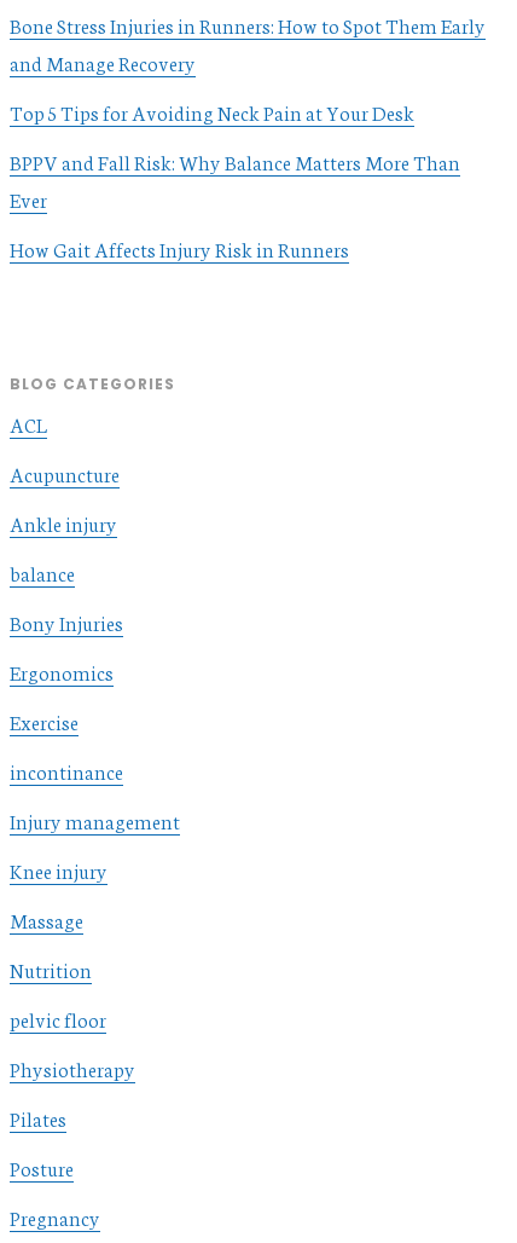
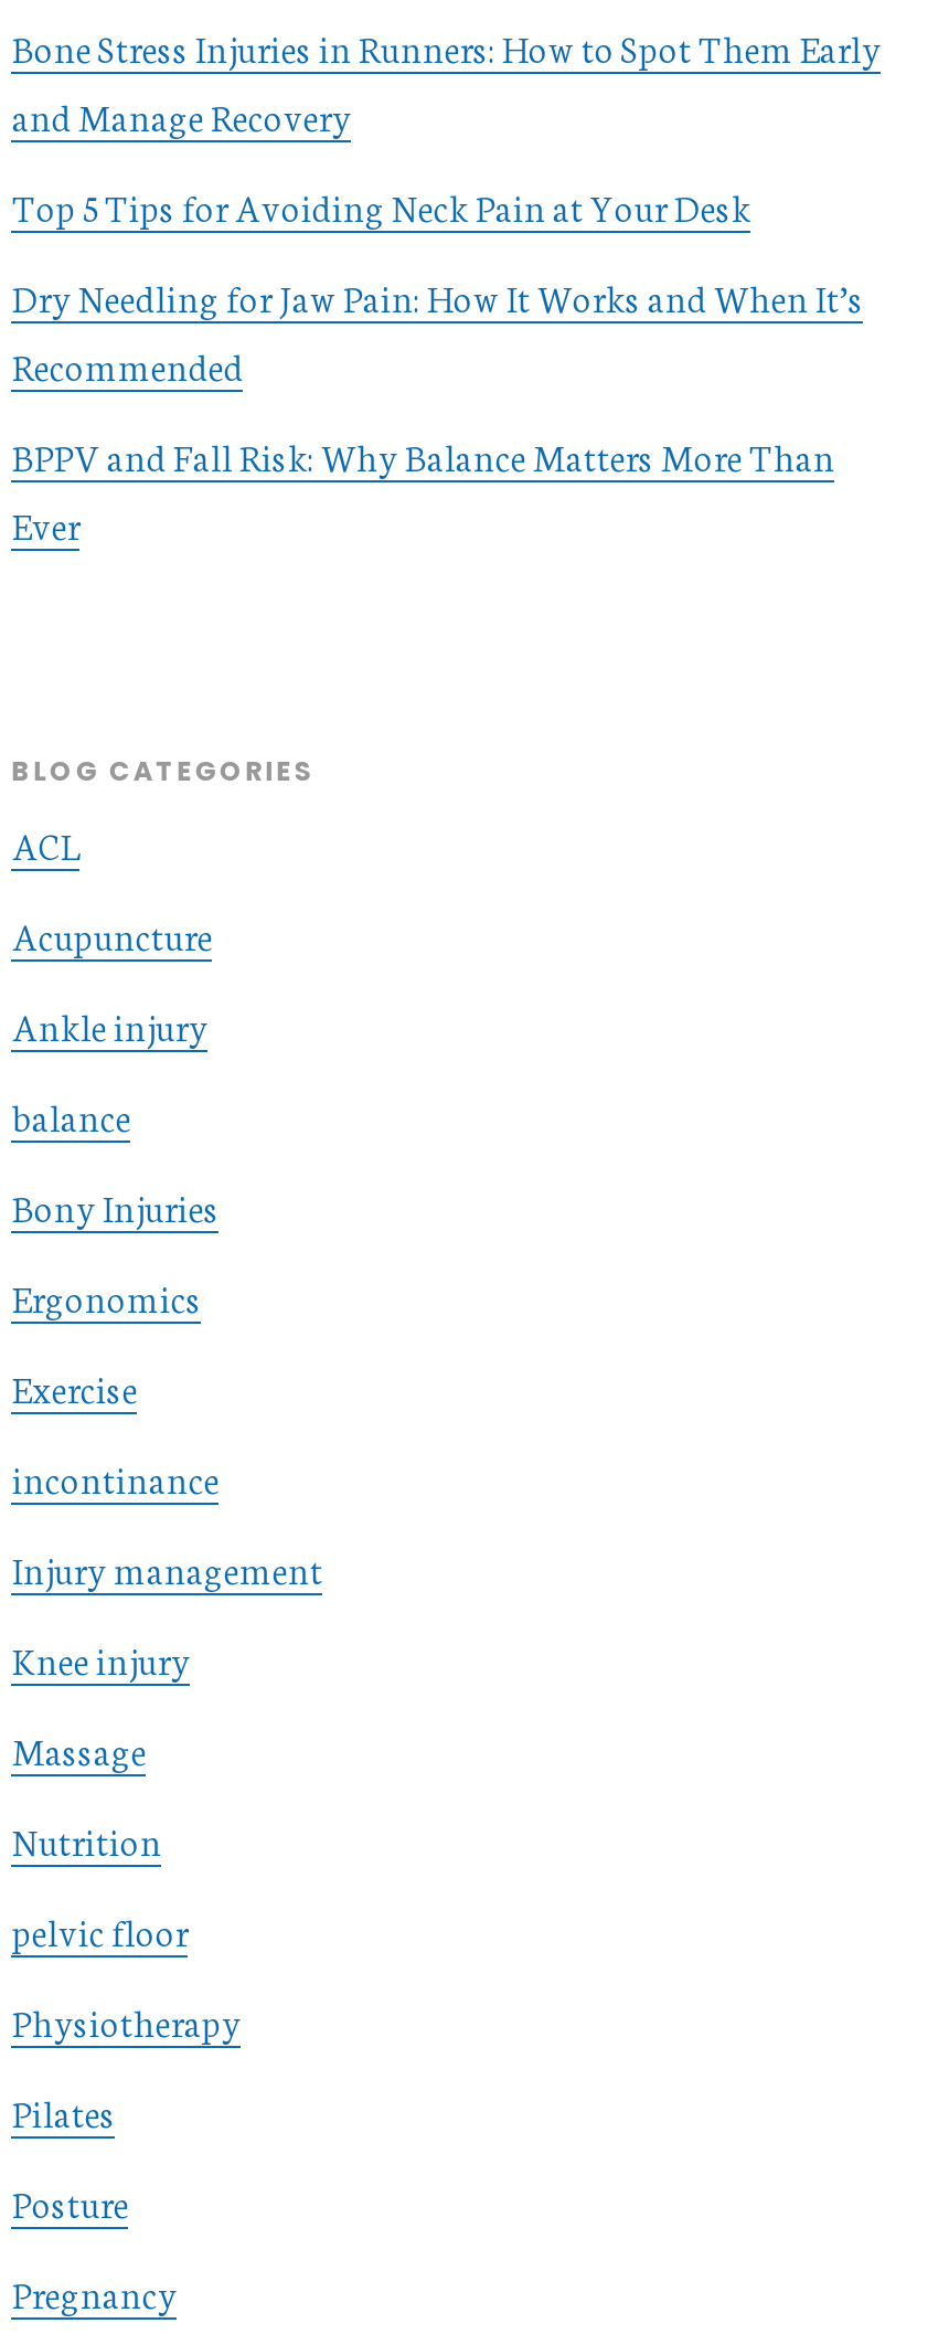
+ Dry Needling for Jaw Pain: How It Works and When It’s
+ Recommended

moved down: BPPV and Fall Risk: Why Balance Matters More Than | Ever

- How Gait Affects Injury Risk in Runners
